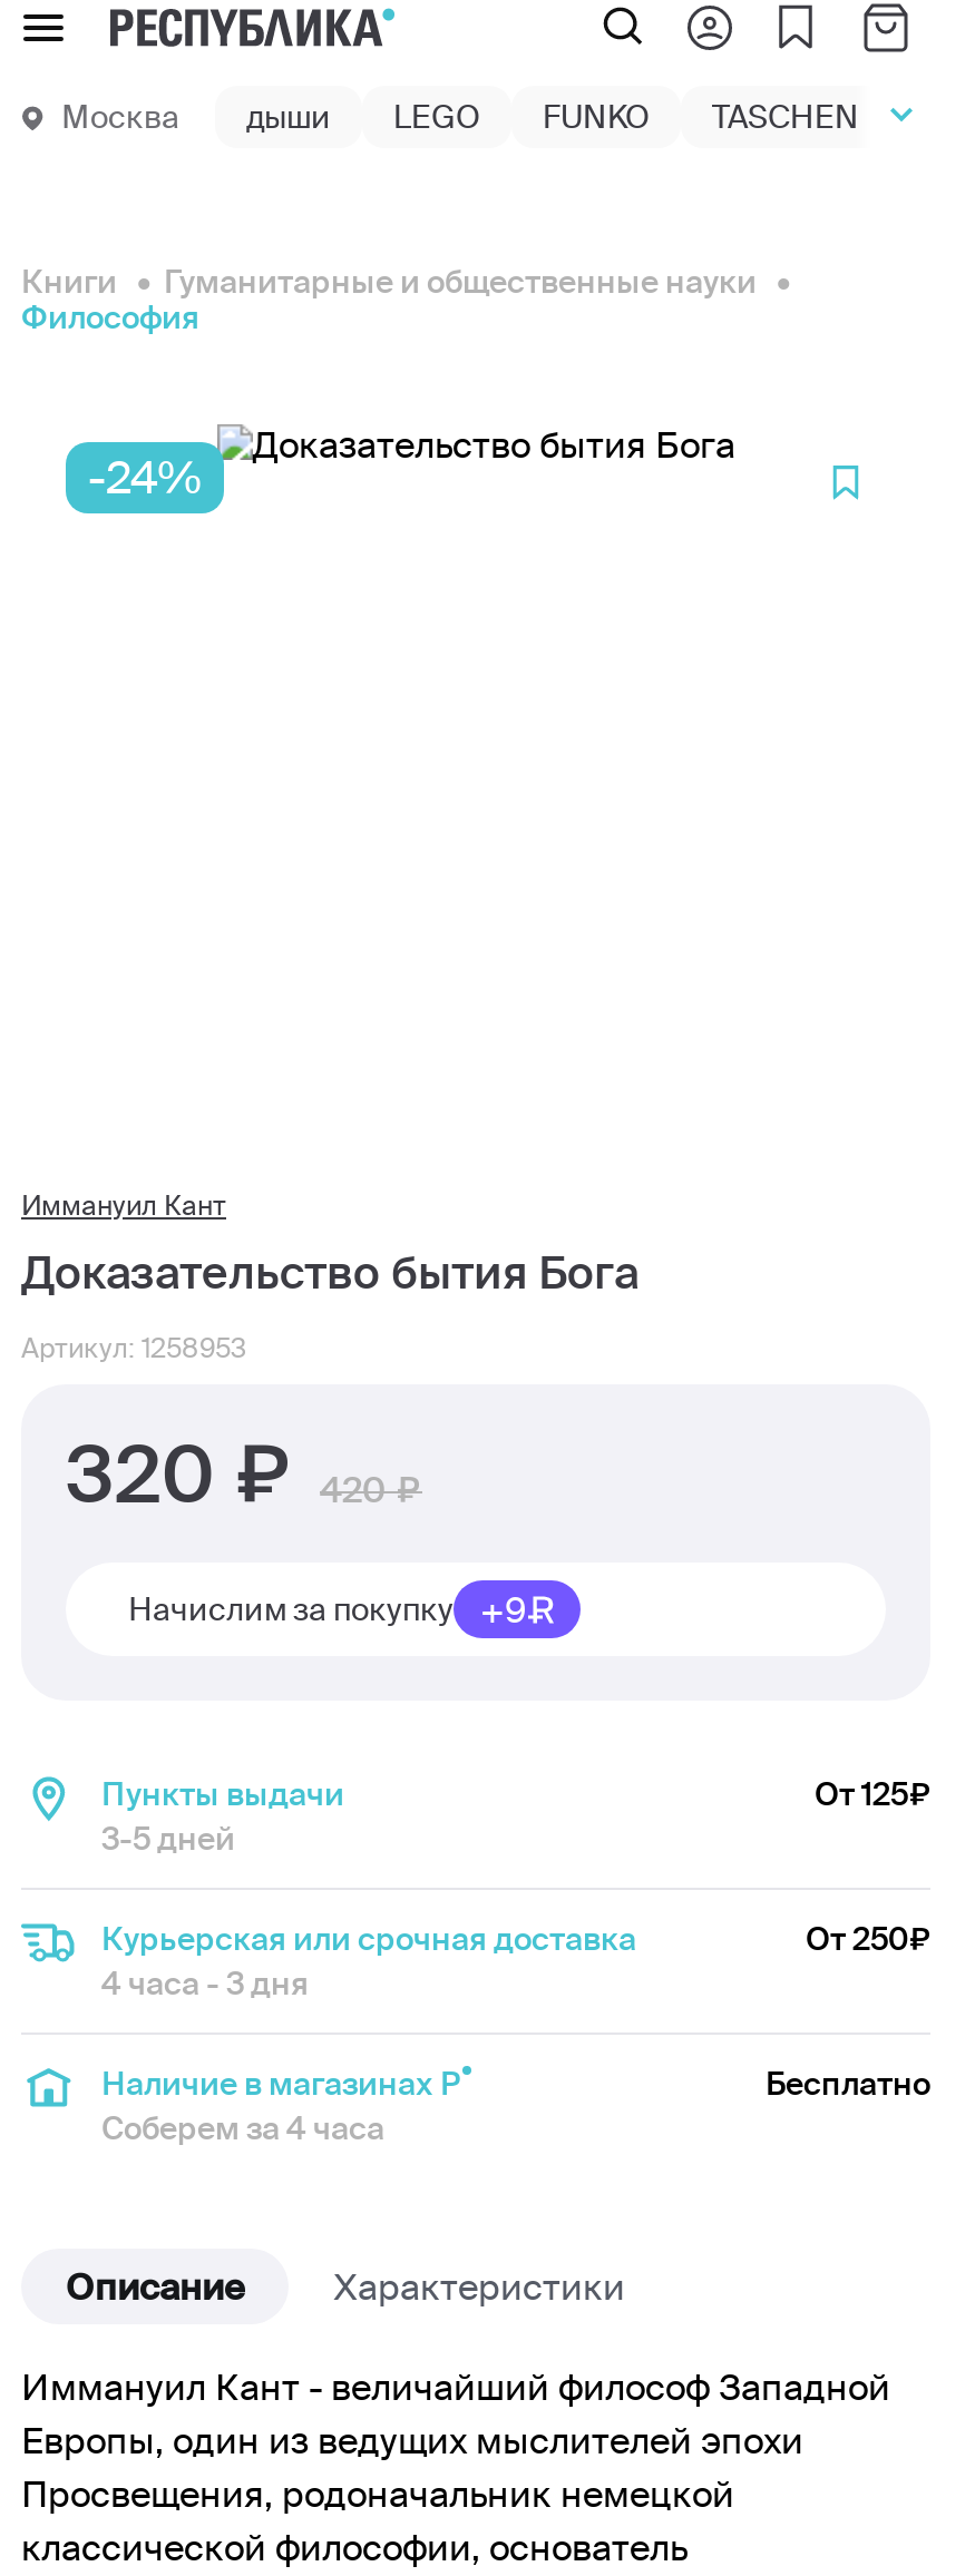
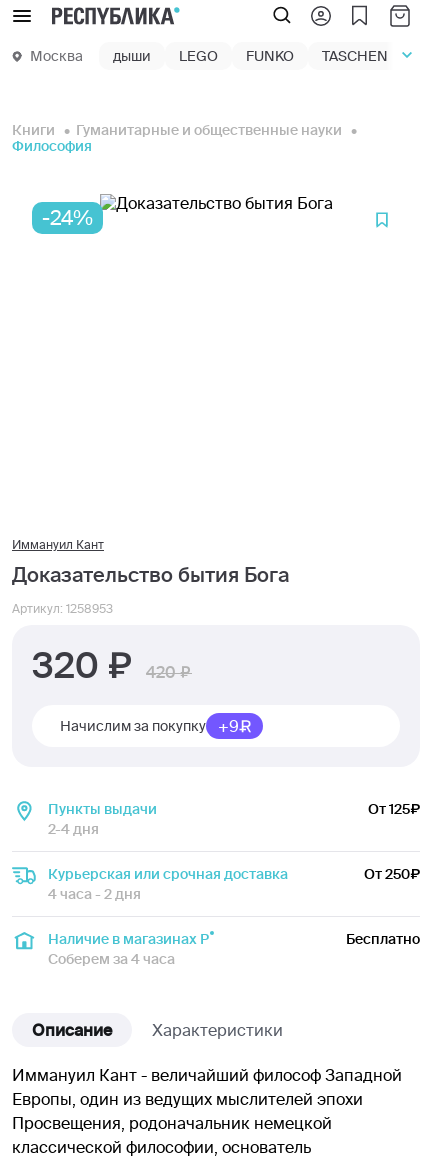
- 3-5 дней
+ 2-4 дня

- 4 часа - 3 дня
+ 4 часа - 2 дня
